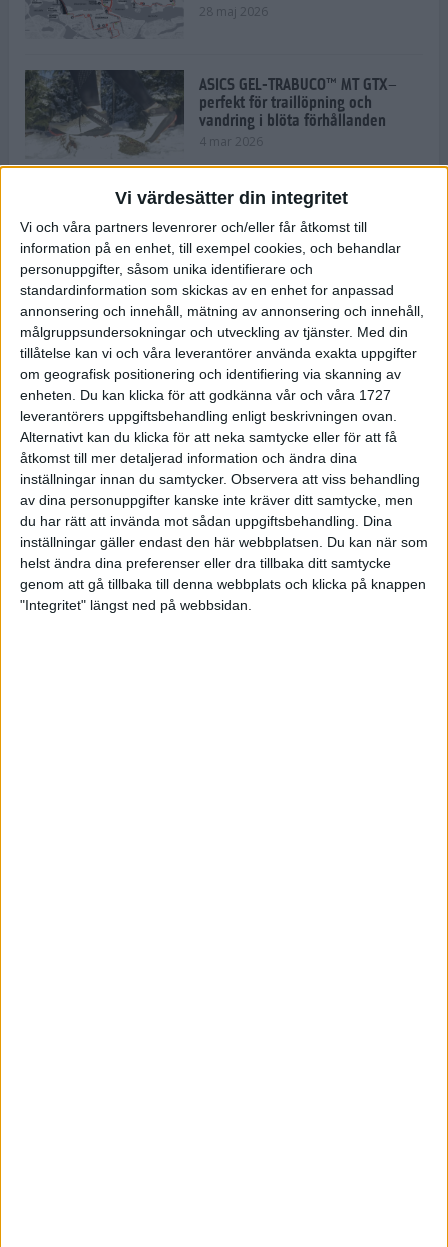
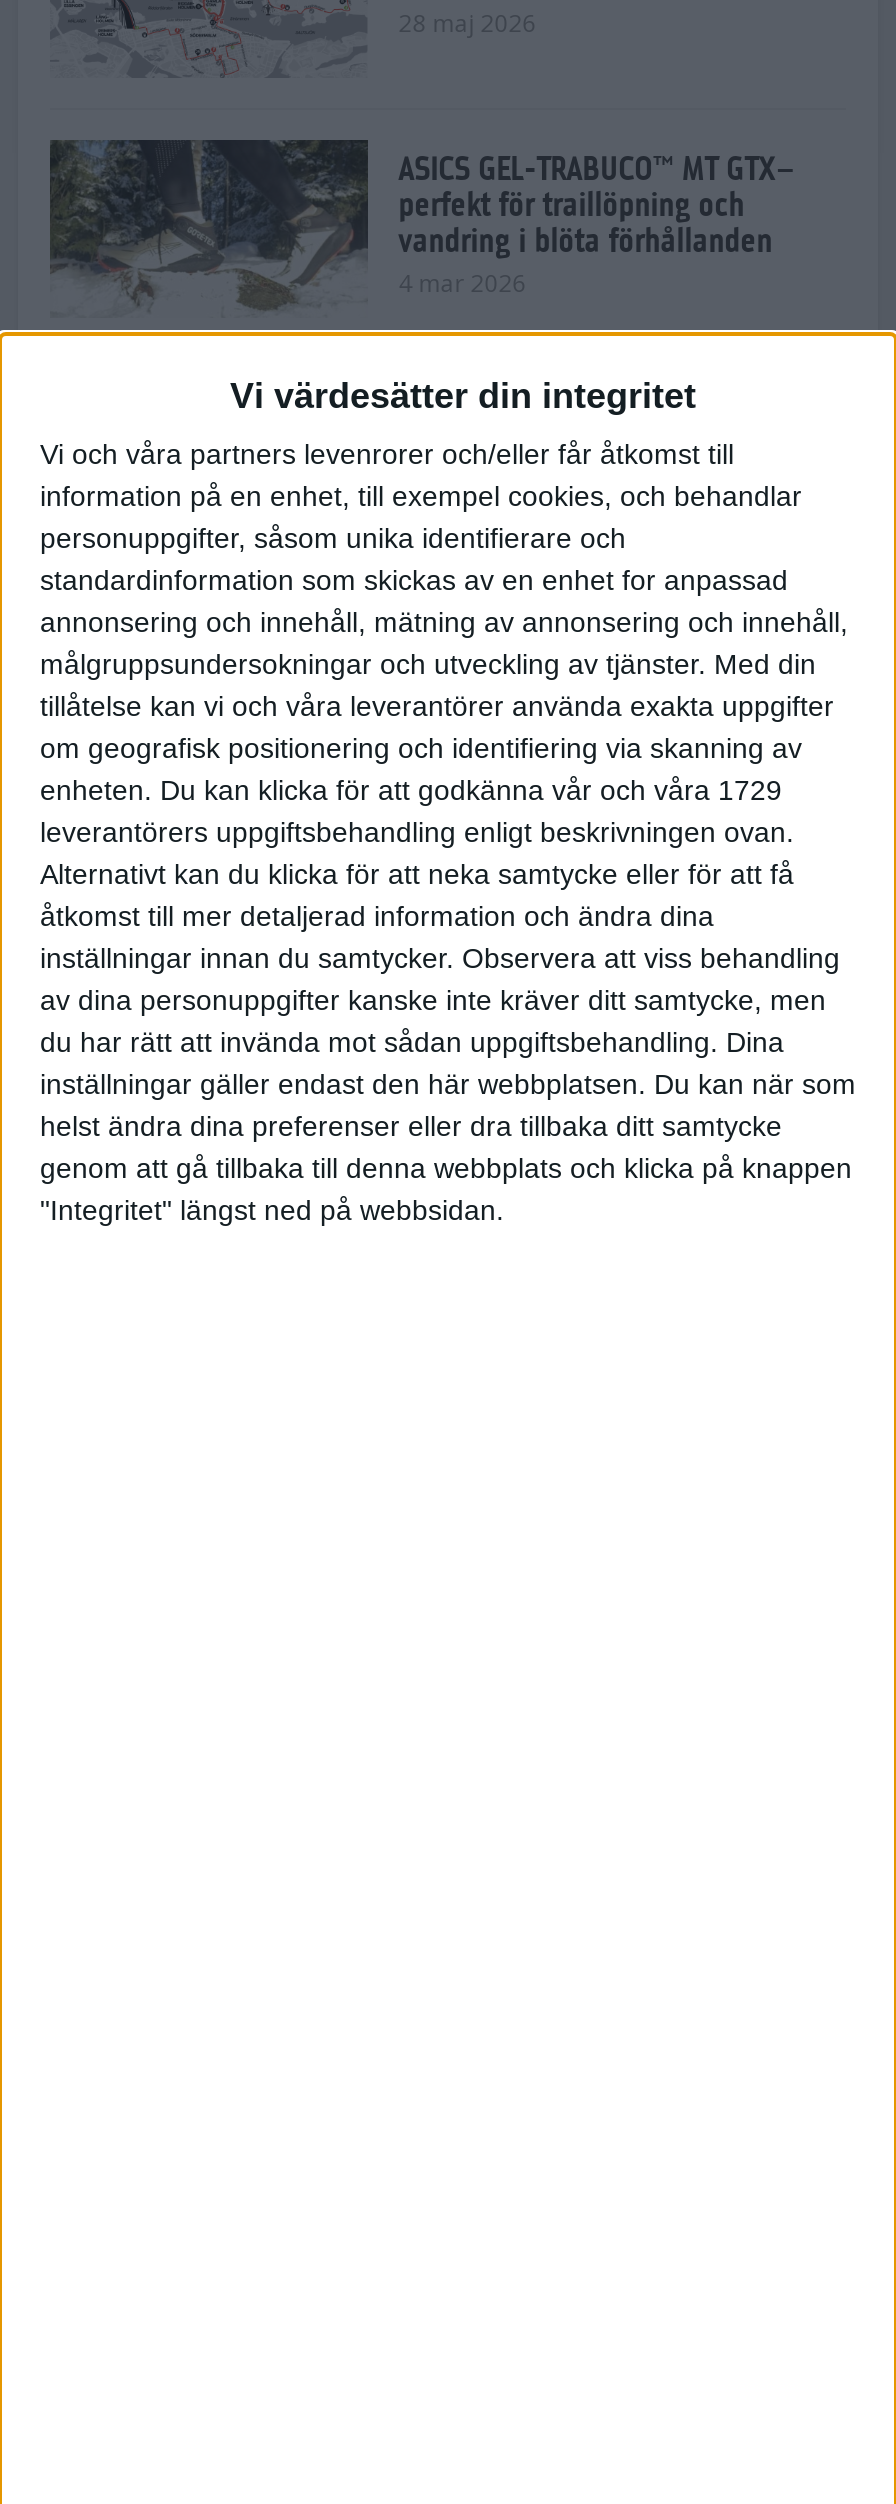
- enheten. Du kan klicka för att godkänna vår och våra 1727
+ enheten. Du kan klicka för att godkänna vår och våra 1729
